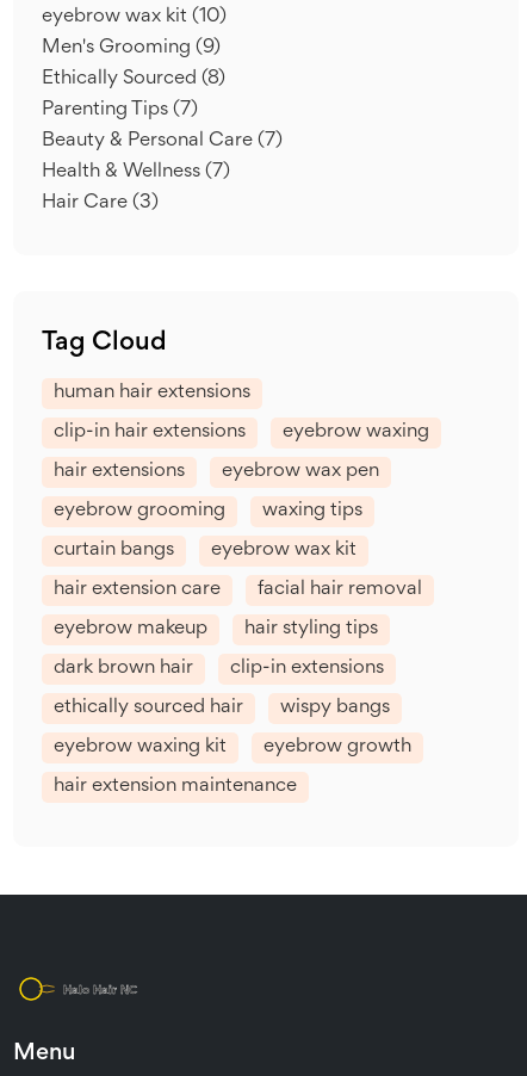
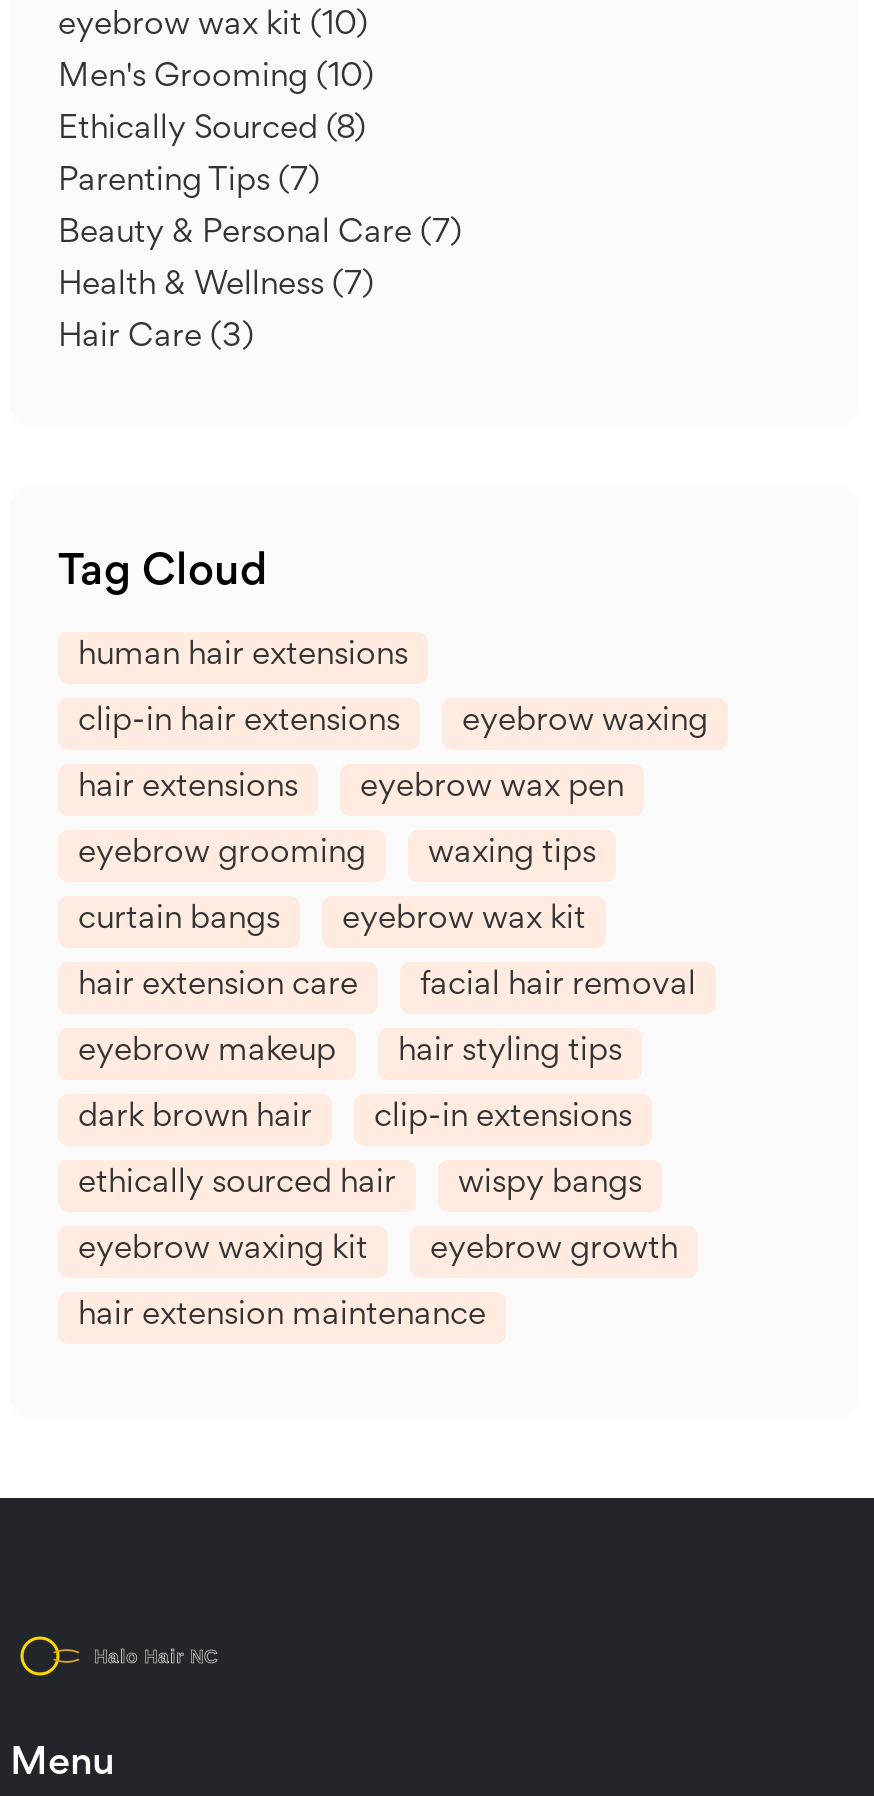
- Men's Grooming (9)
+ Men's Grooming (10)
